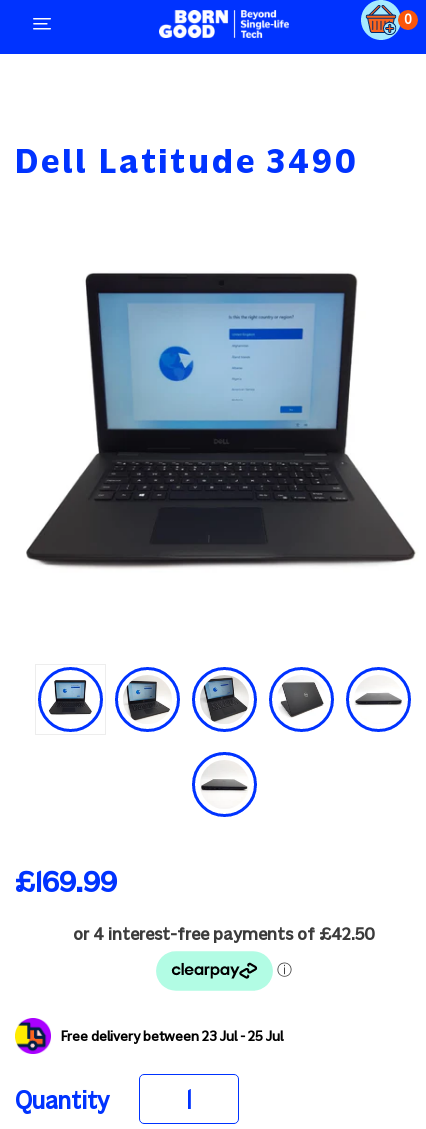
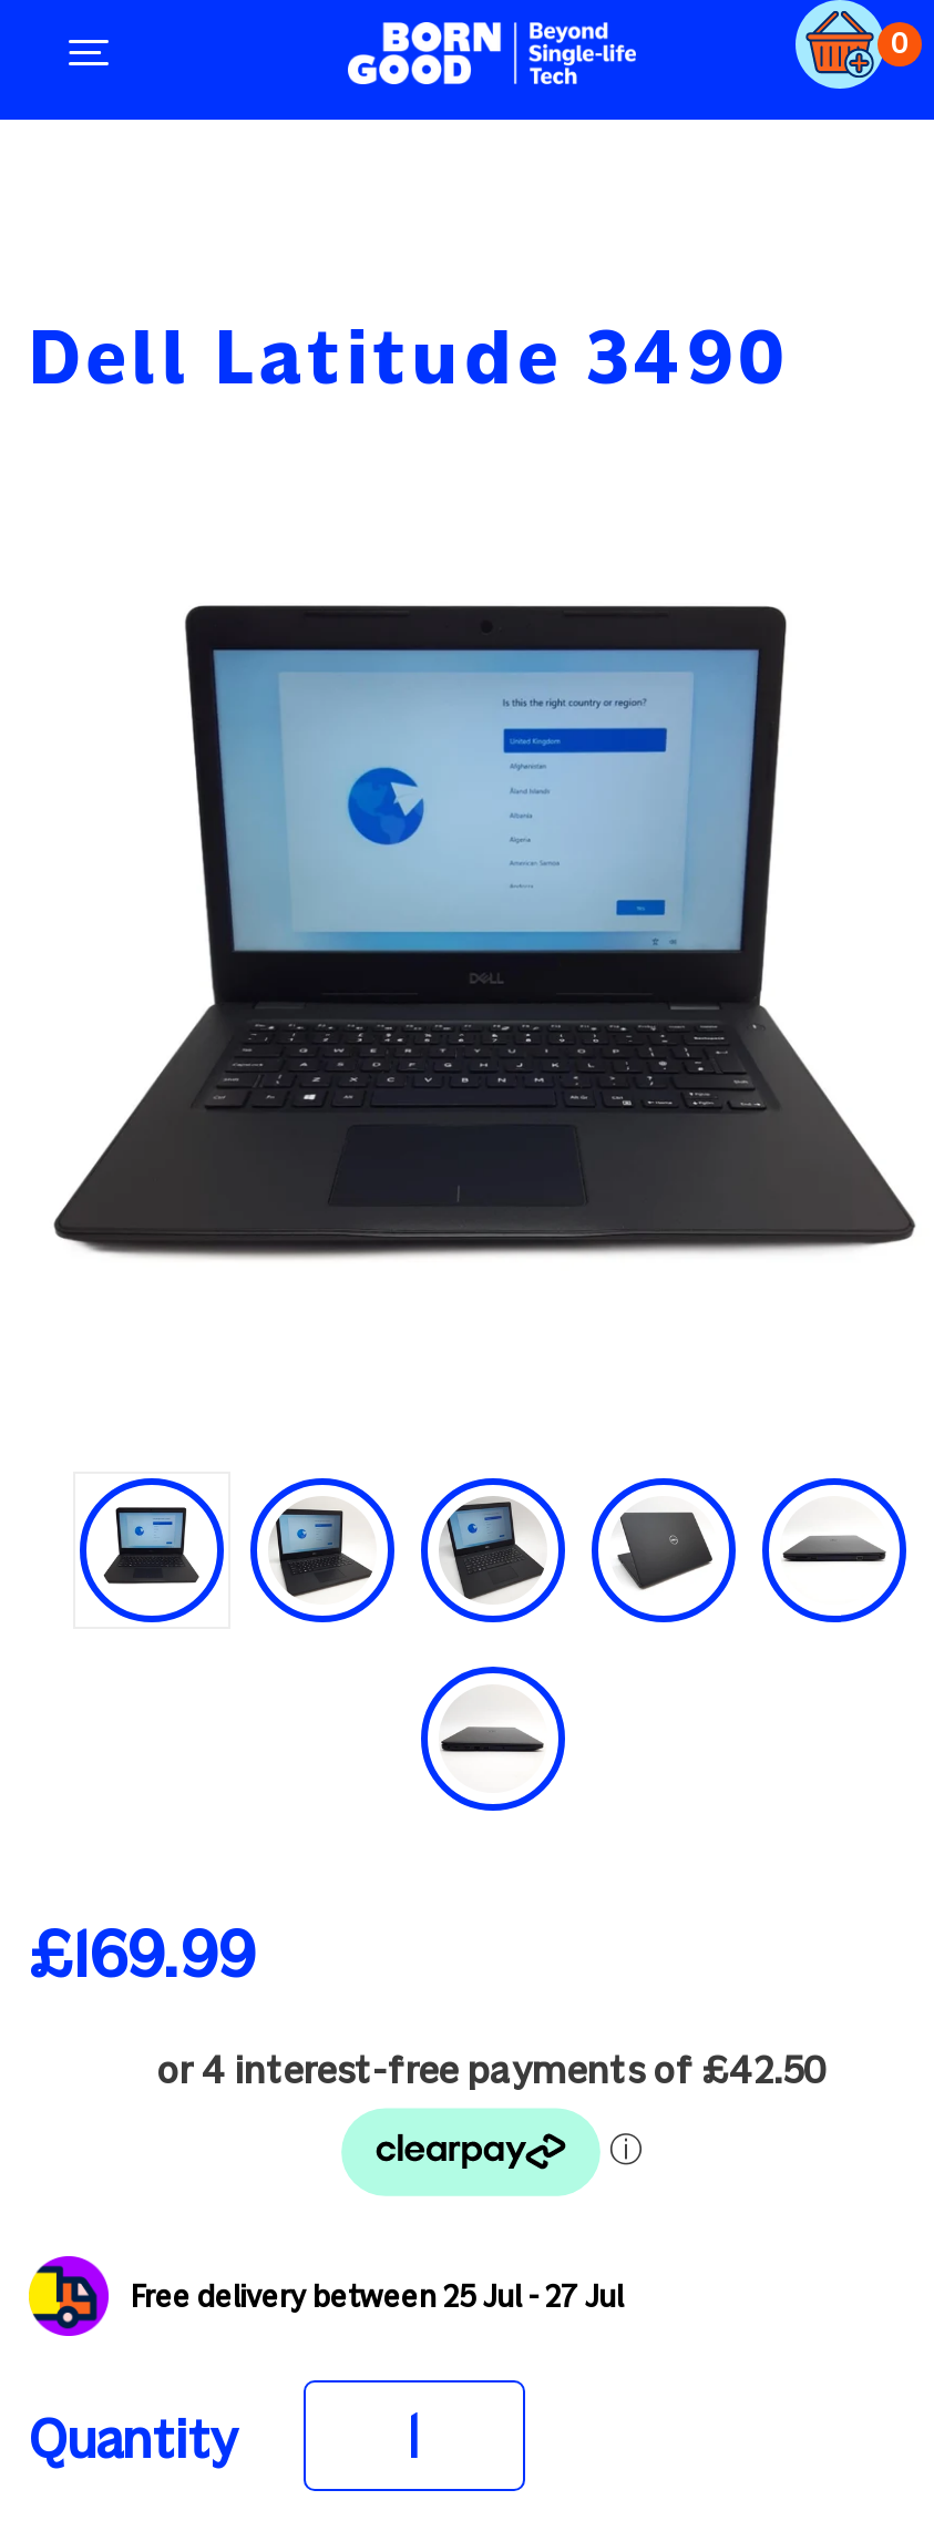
- Free delivery between 23 Jul - 25 Jul
+ Free delivery between 25 Jul - 27 Jul
